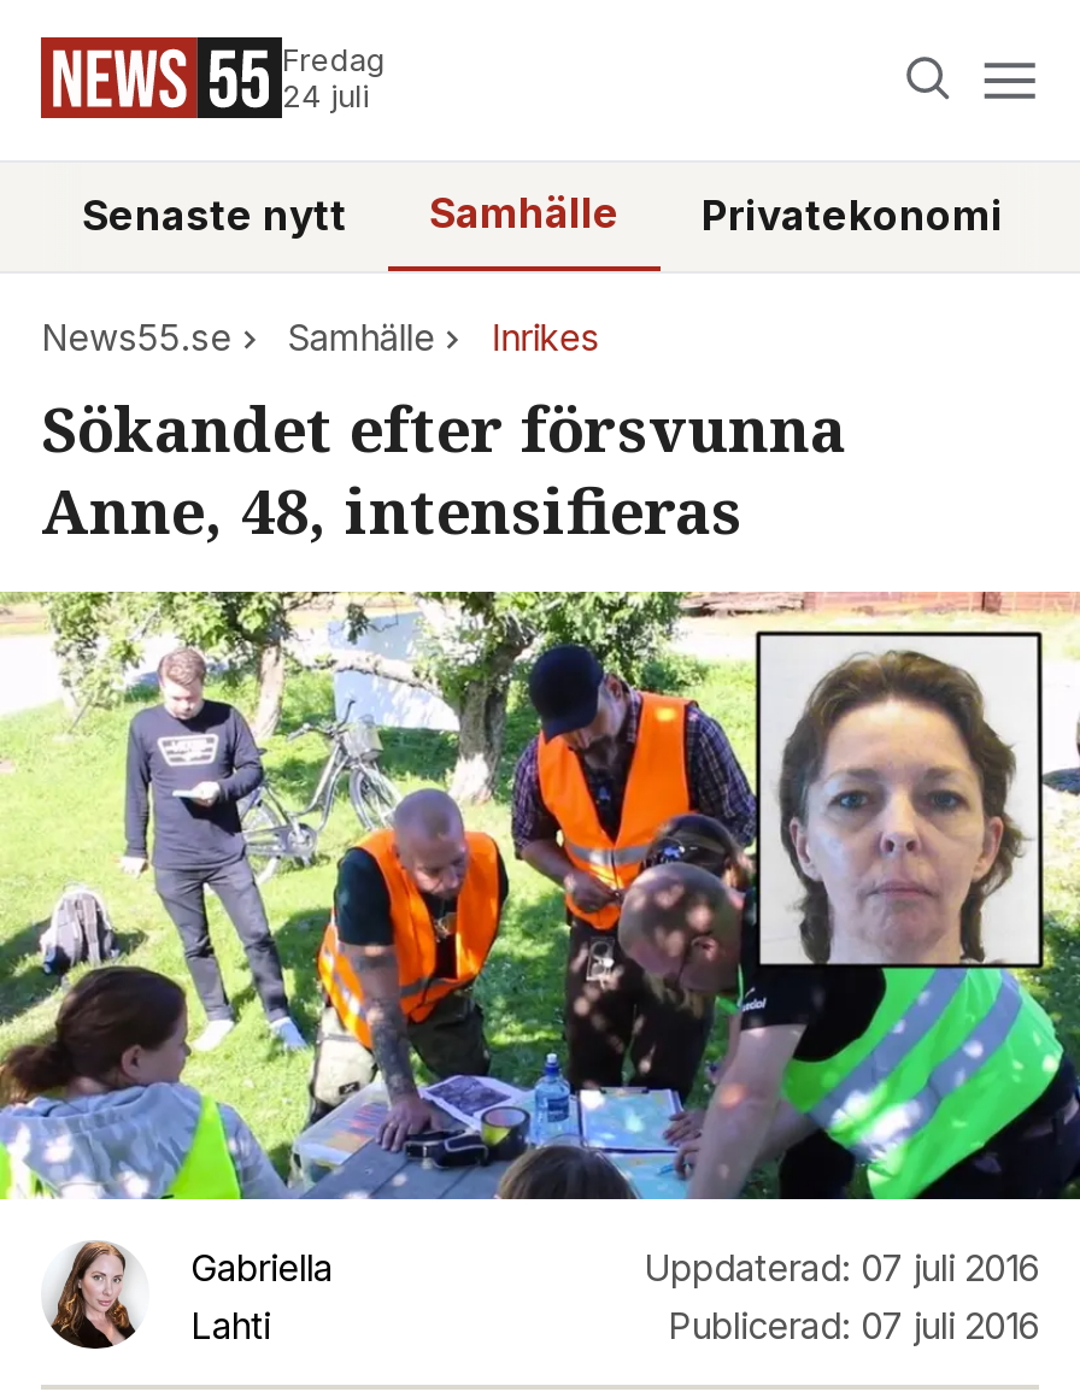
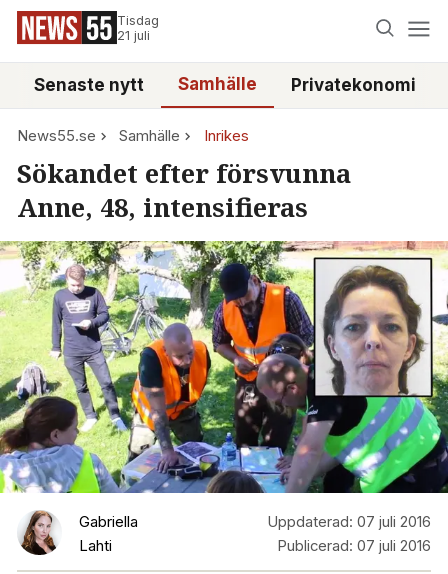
- Fredag
- 24 juli
+ Tisdag
+ 21 juli
